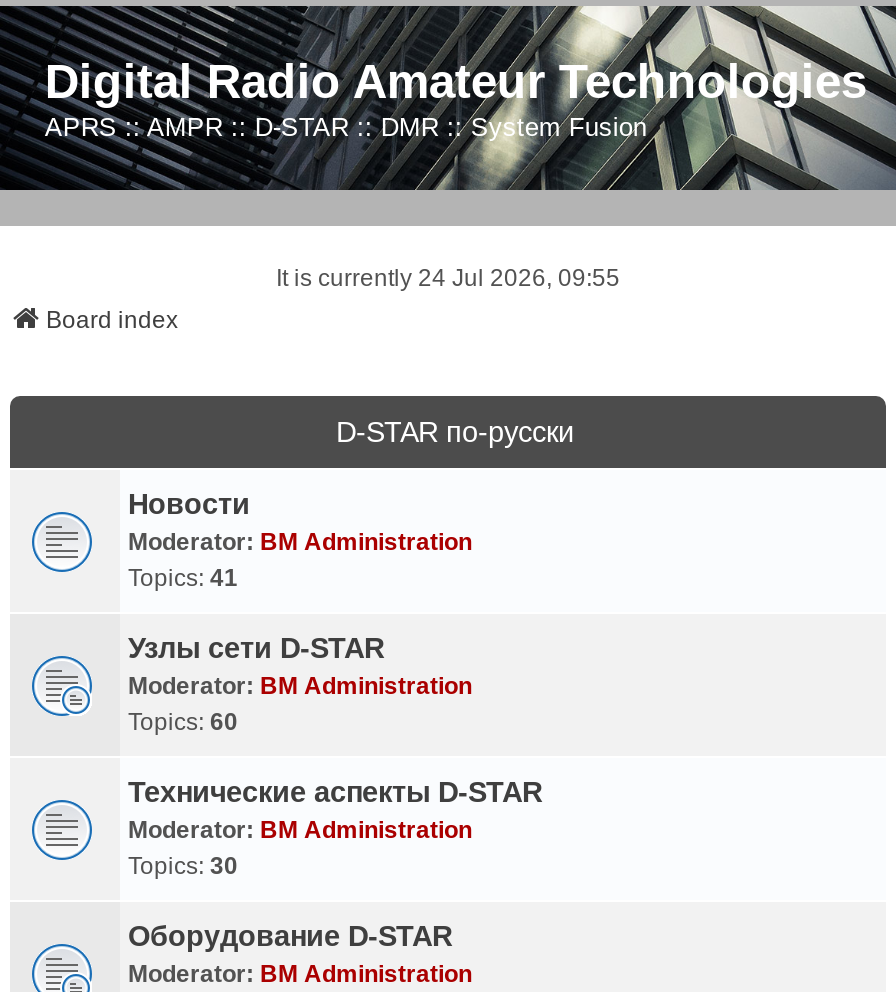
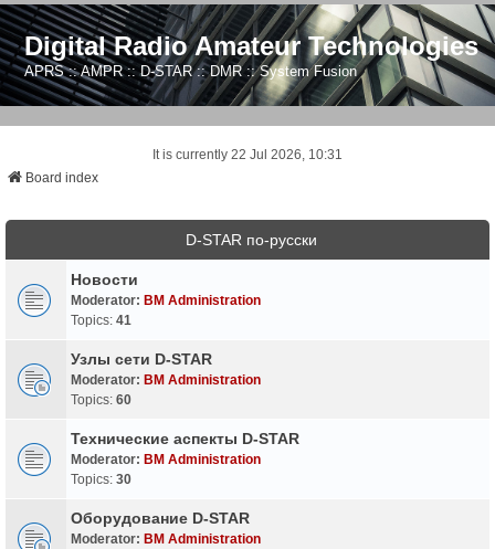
- It is currently 24 Jul 2026, 09:55
+ It is currently 22 Jul 2026, 10:31
